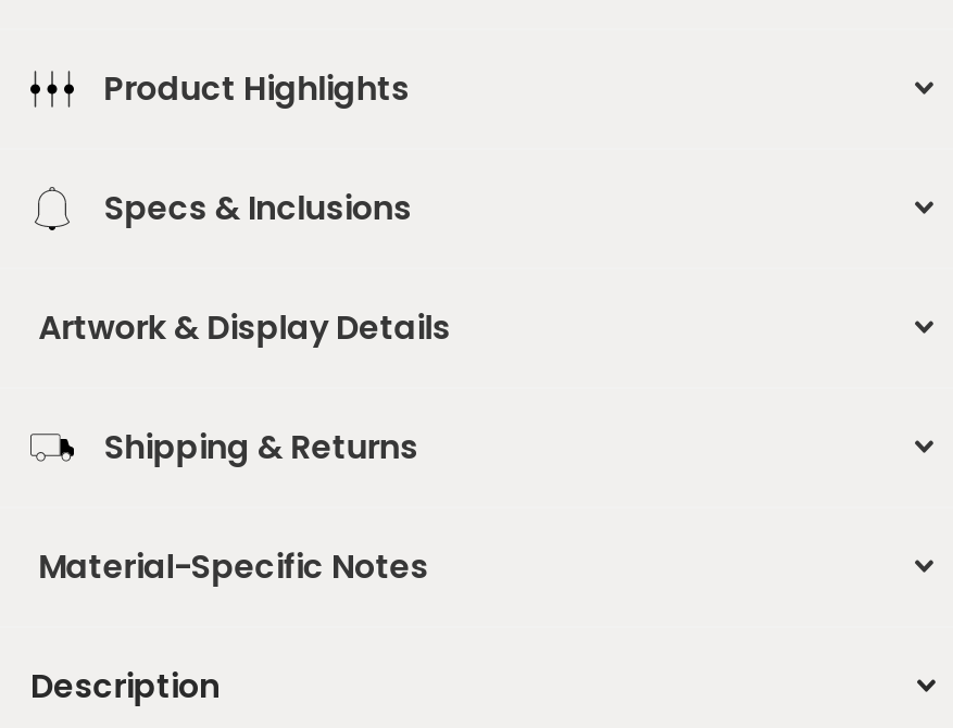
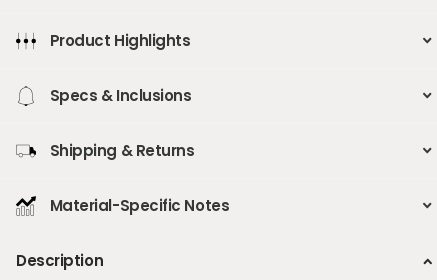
- Artwork & Display Details
